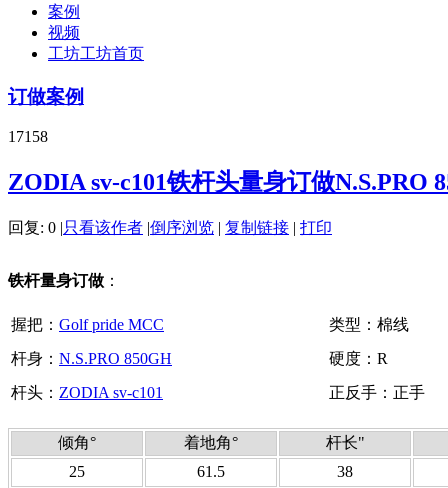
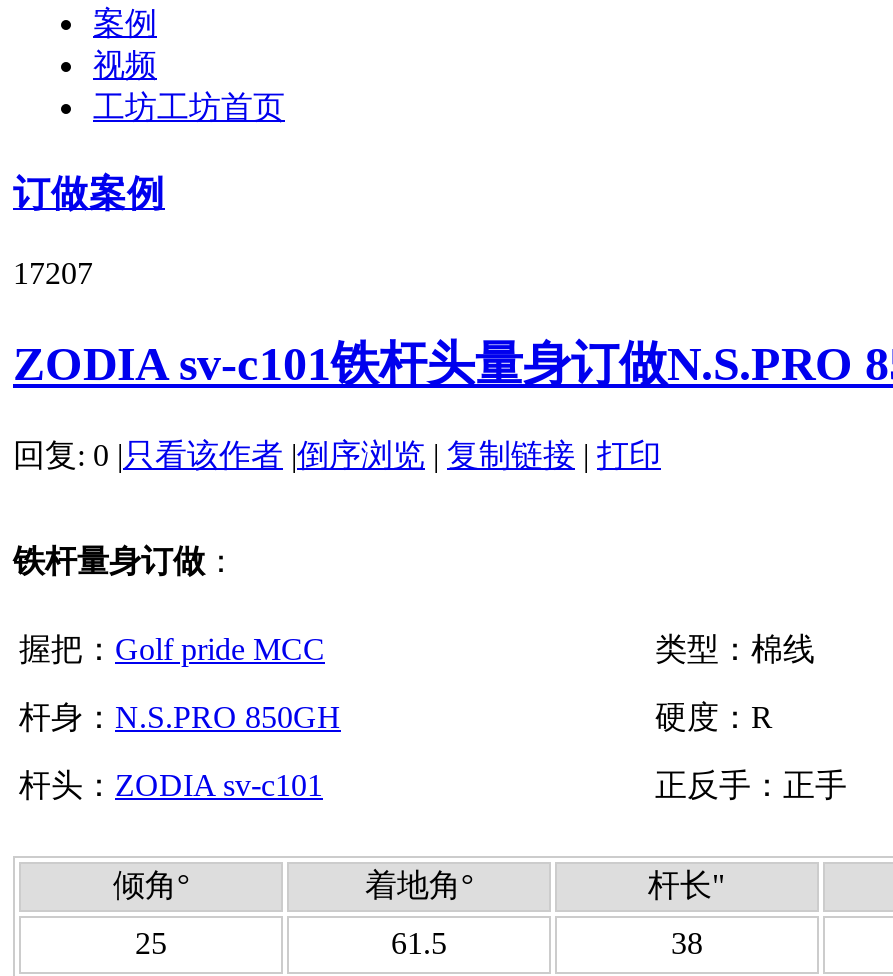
- 17158
+ 17207
